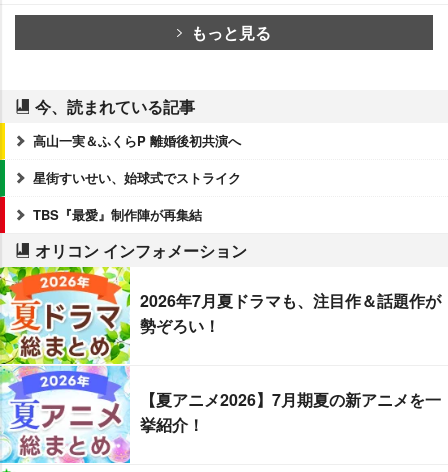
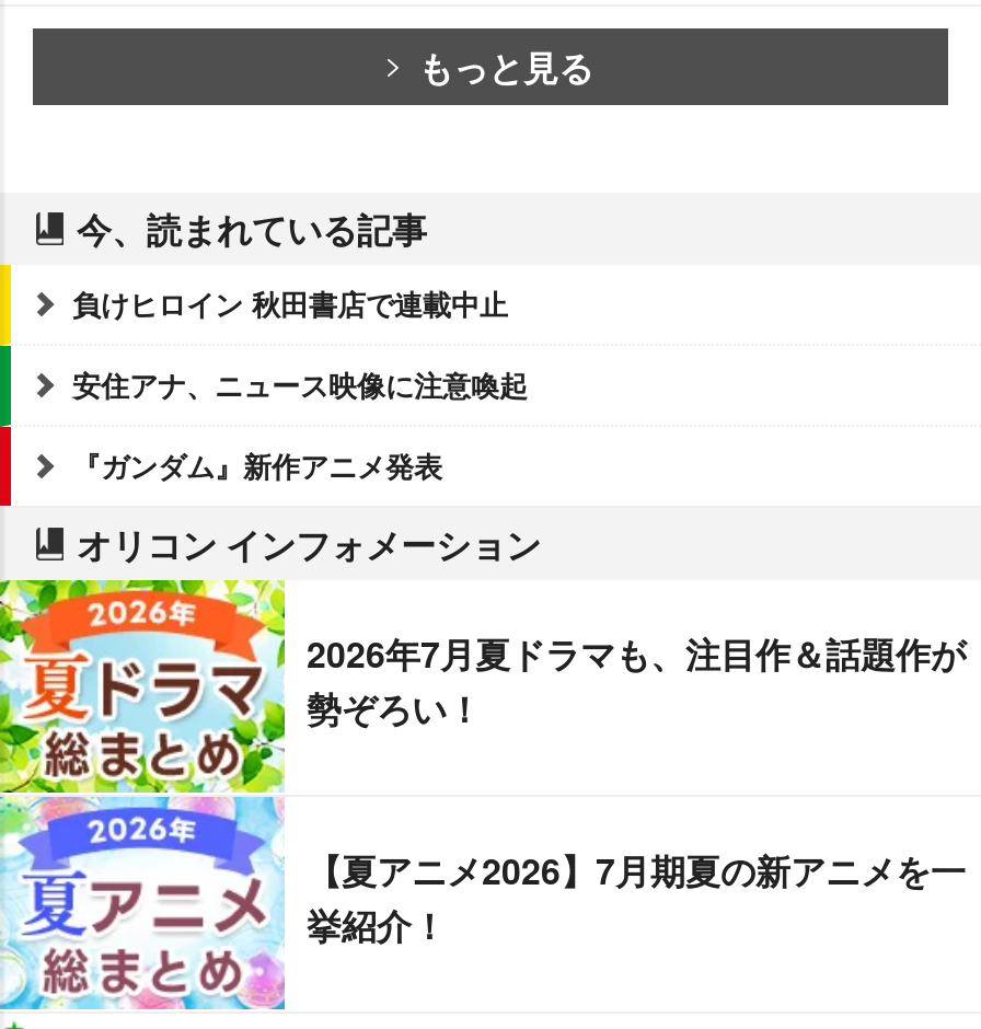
- 高山一実＆ふくらP 離婚後初共演へ
+ 負けヒロイン 秋田書店で連載中止

- 星街すいせい、始球式でストライク
+ 安住アナ、ニュース映像に注意喚起

- TBS『最愛』制作陣が再集結
+ 『ガンダム』新作アニメ発表
